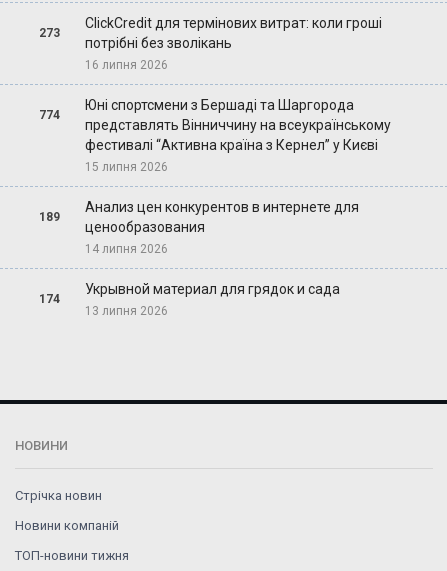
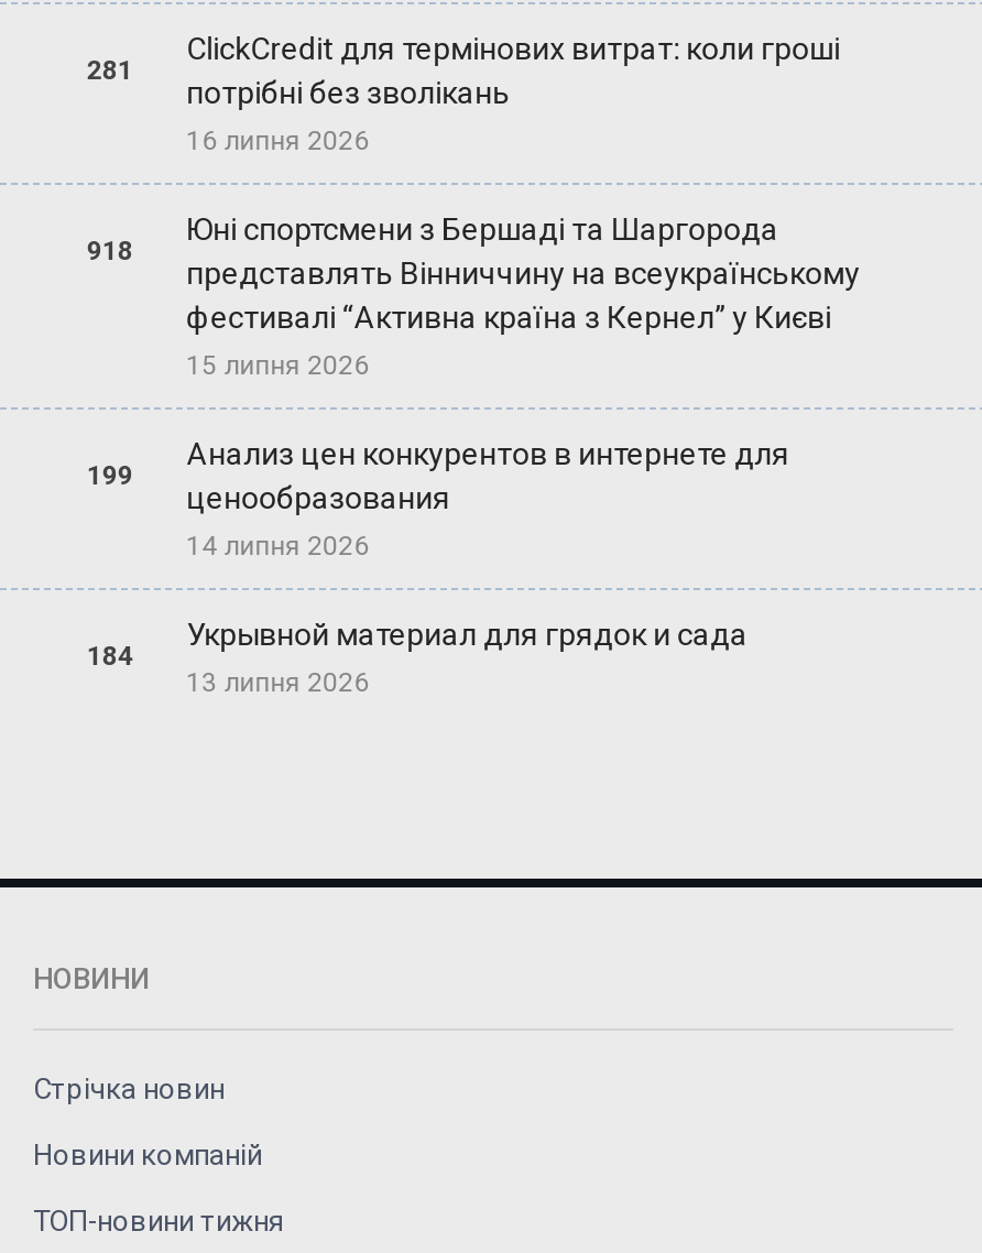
- 273
+ 281

- 774
+ 918

- 189
+ 199

- 174
+ 184
